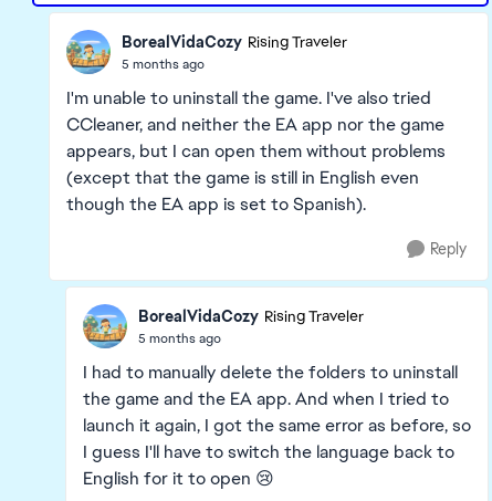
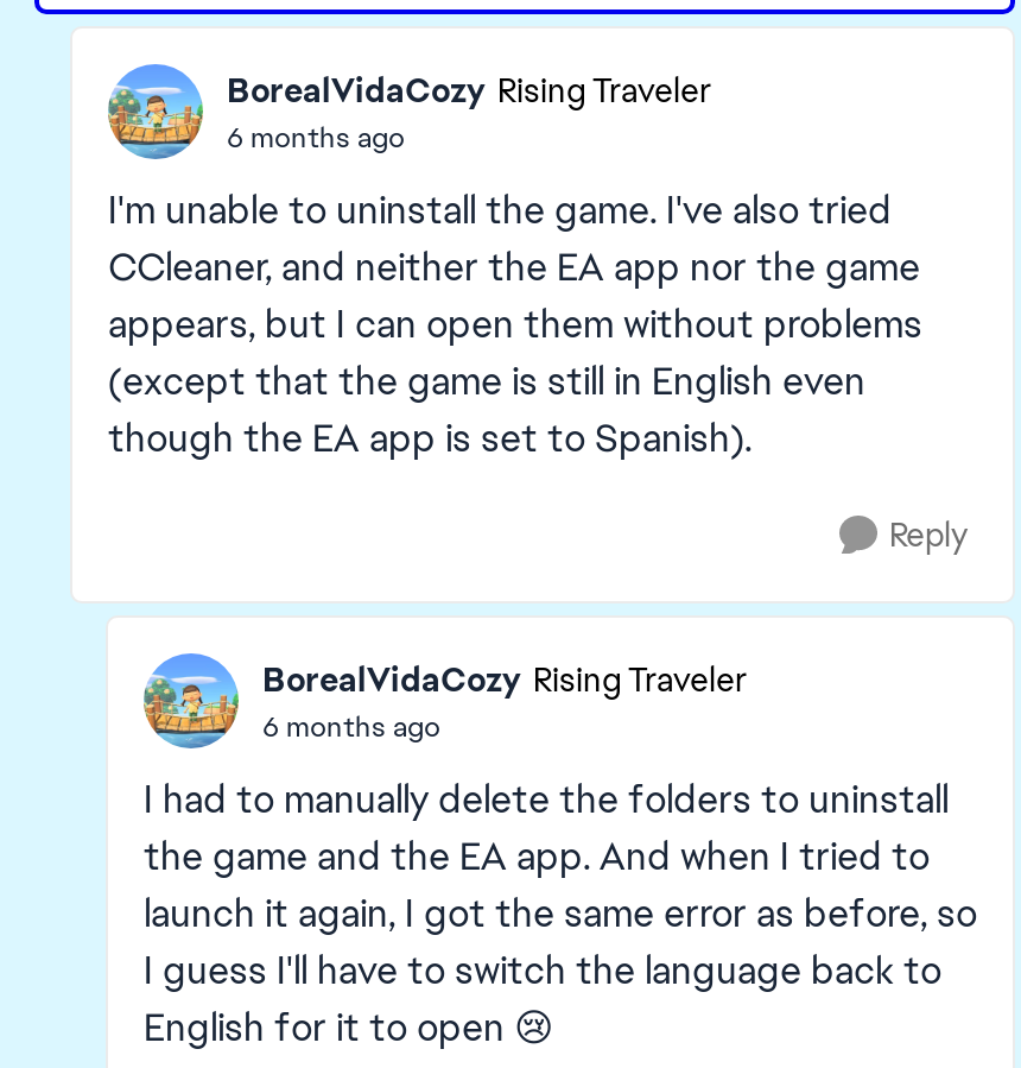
- 5 months ago
+ 6 months ago

- 5 months ago
+ 6 months ago
